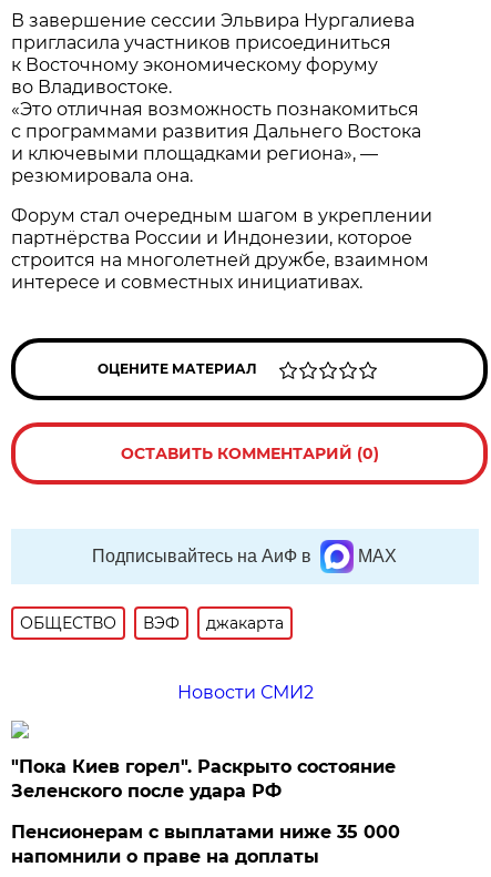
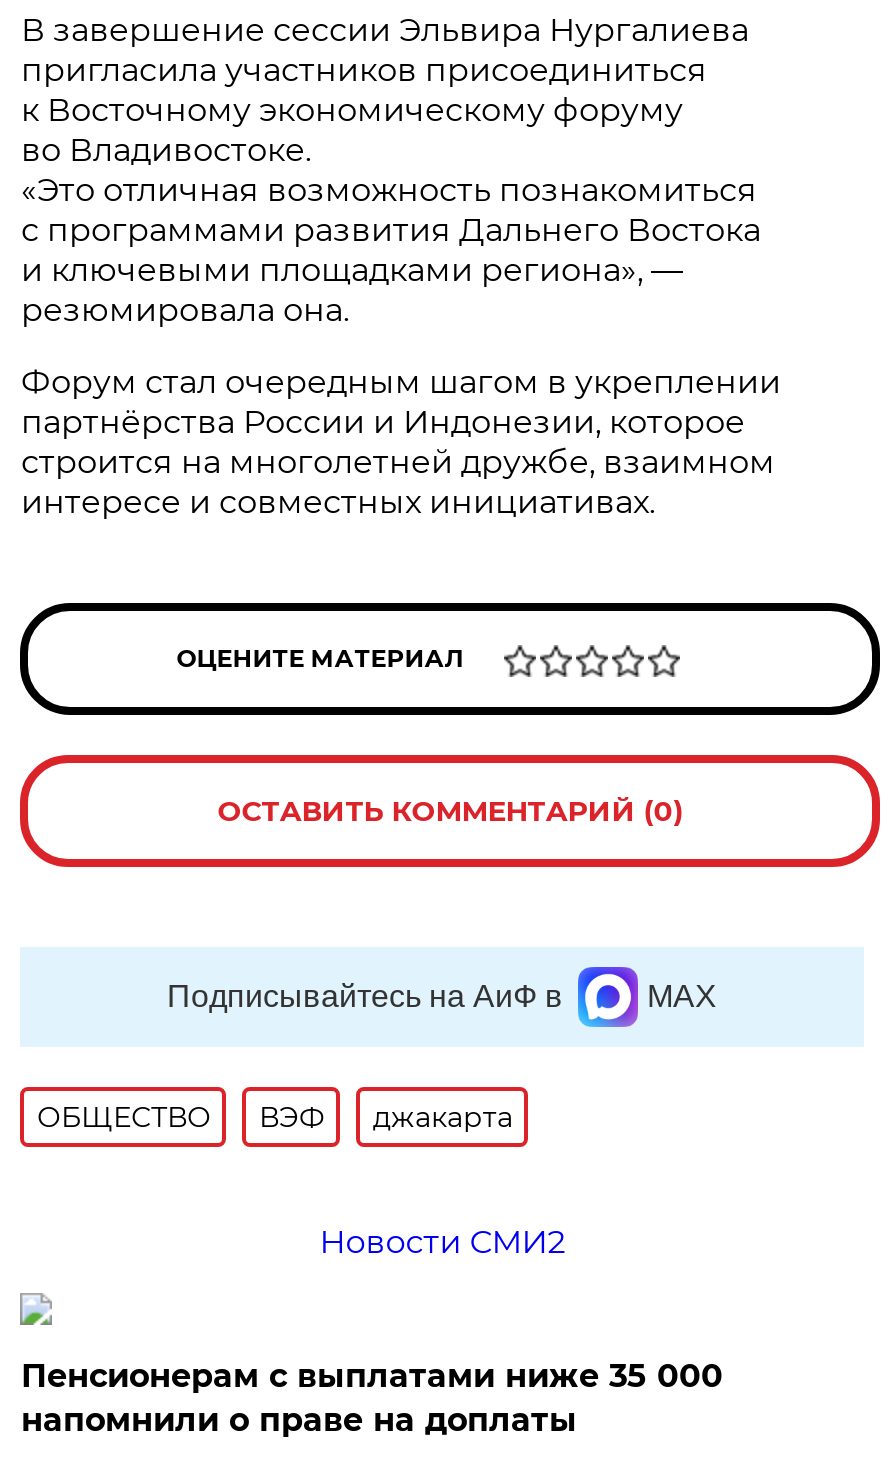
- "Пока Киев горел". Раскрыто состояние
- Зеленского после удара РФ
